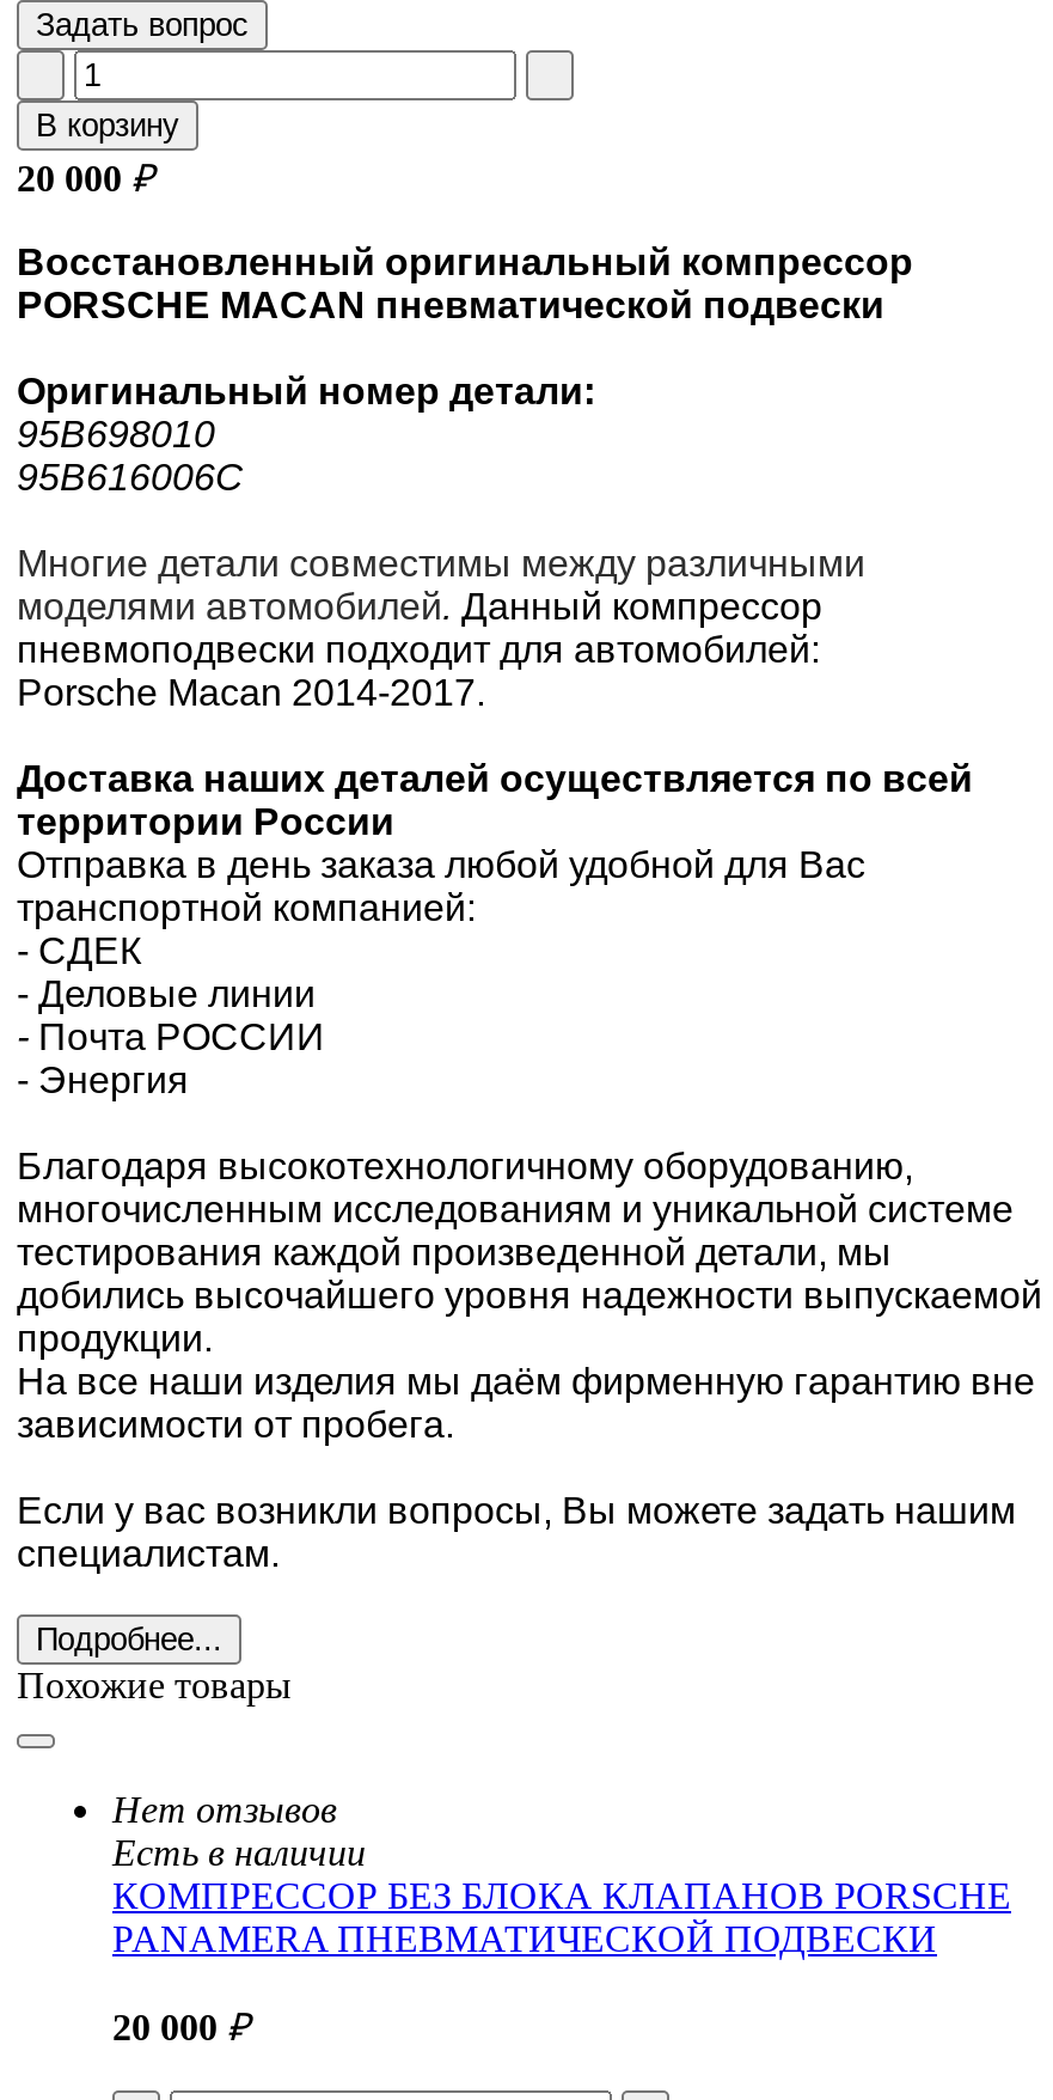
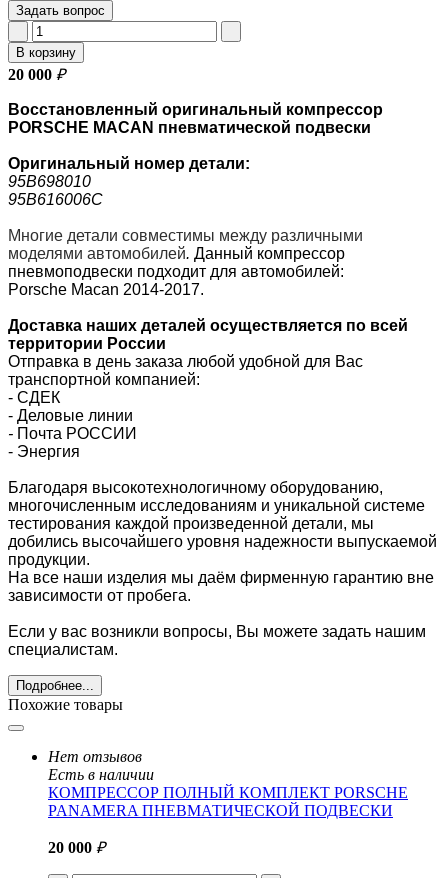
- КОМПРЕССОР БЕЗ БЛОКА КЛАПАНОВ PORSCHE
+ КОМПРЕССОР ПОЛНЫЙ КОМПЛЕКТ PORSCHE
